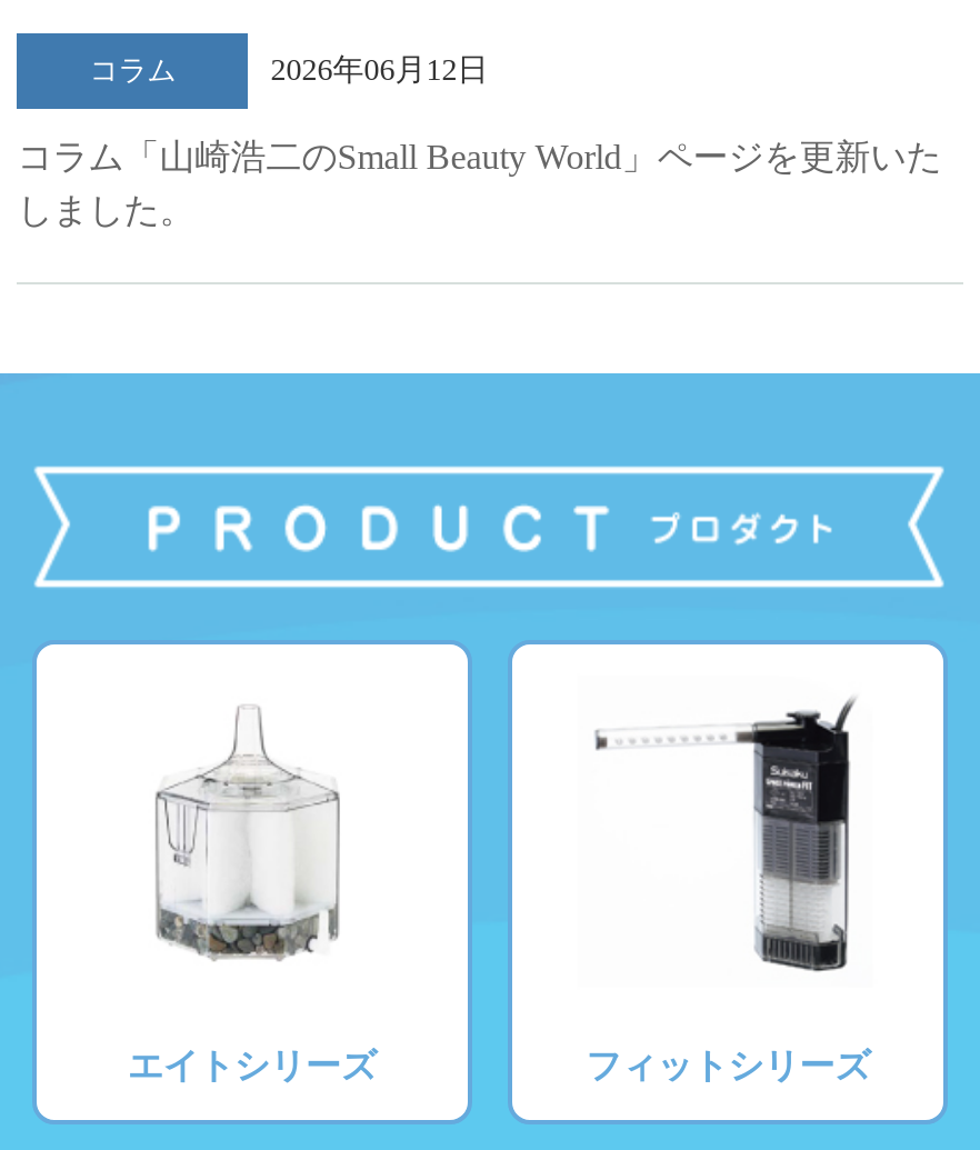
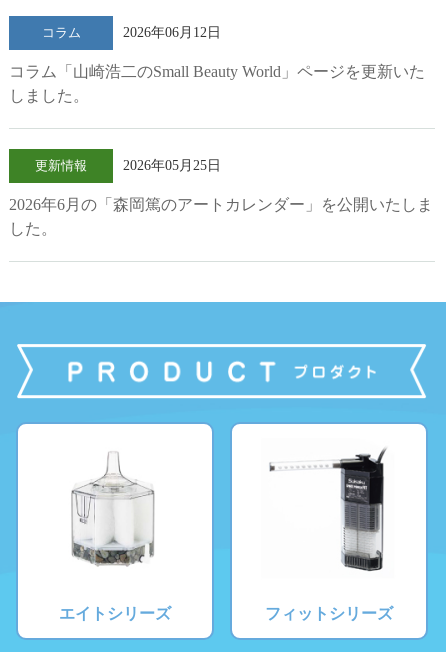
+ 更新情報
+ 2026年05月25日
+ 2026年6月の「森岡篤のアートカレンダー」を公開いたしま
+ した。
